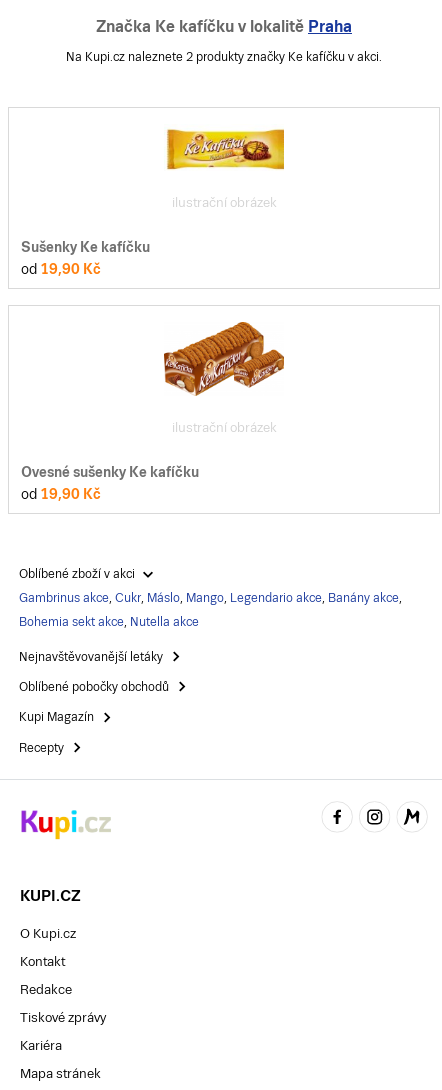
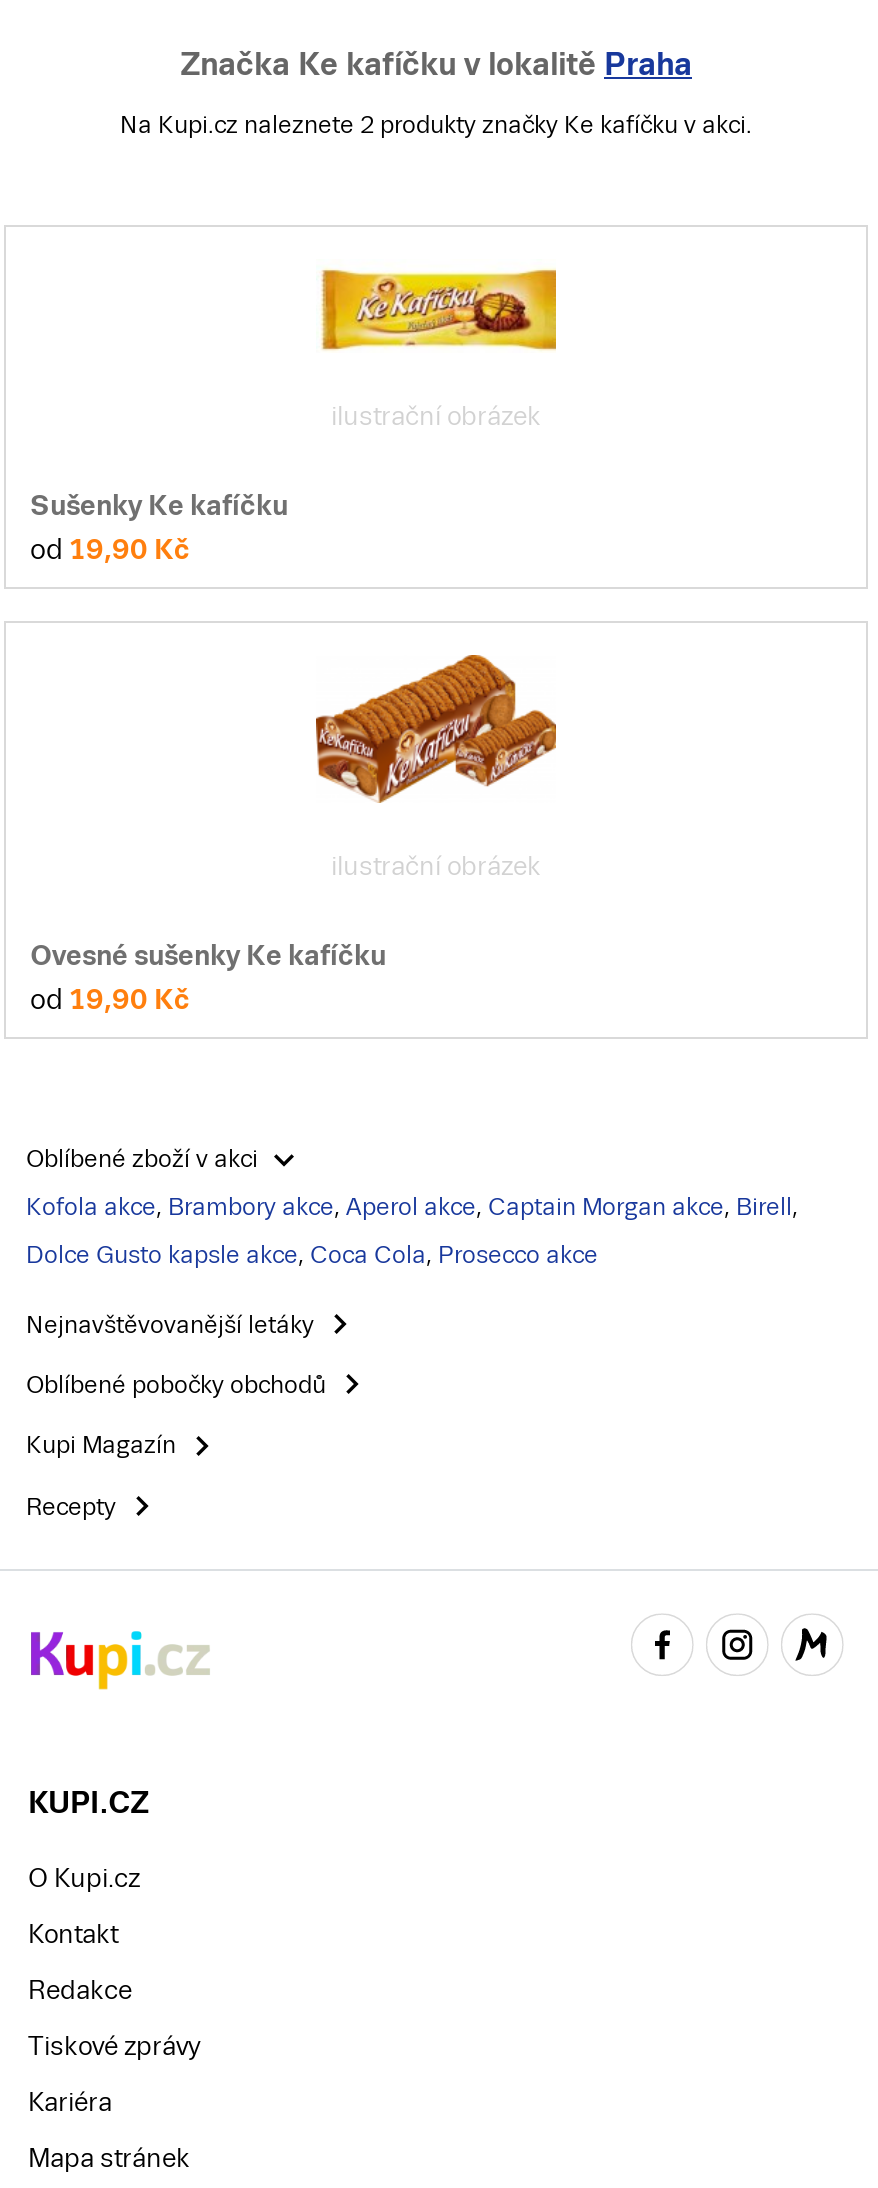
- Gambrinus akce, Cukr, Máslo, Mango, Legendario akce, Banány akce,
+ Kofola akce, Brambory akce, Aperol akce, Captain Morgan akce, Birell,

- Bohemia sekt akce, Nutella akce
+ Dolce Gusto kapsle akce, Coca Cola, Prosecco akce
